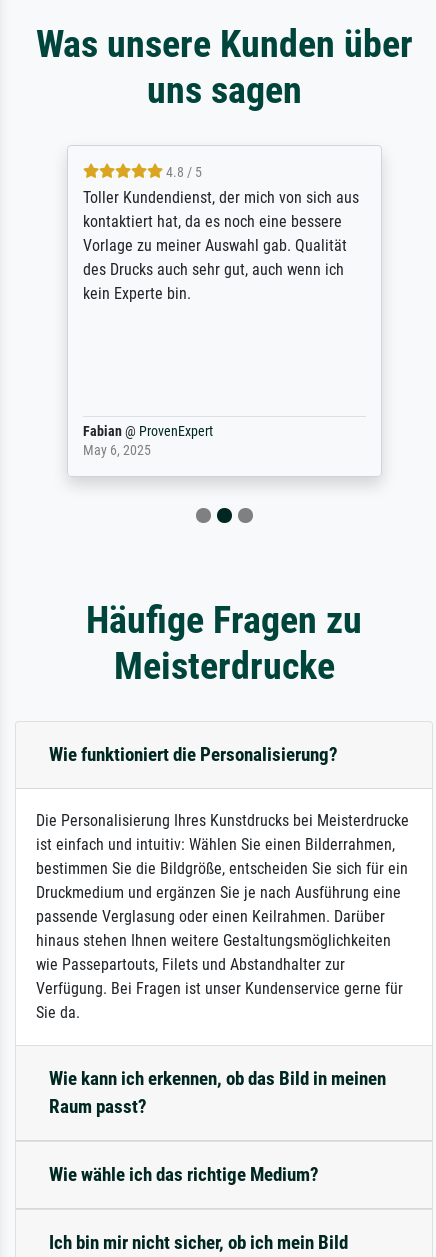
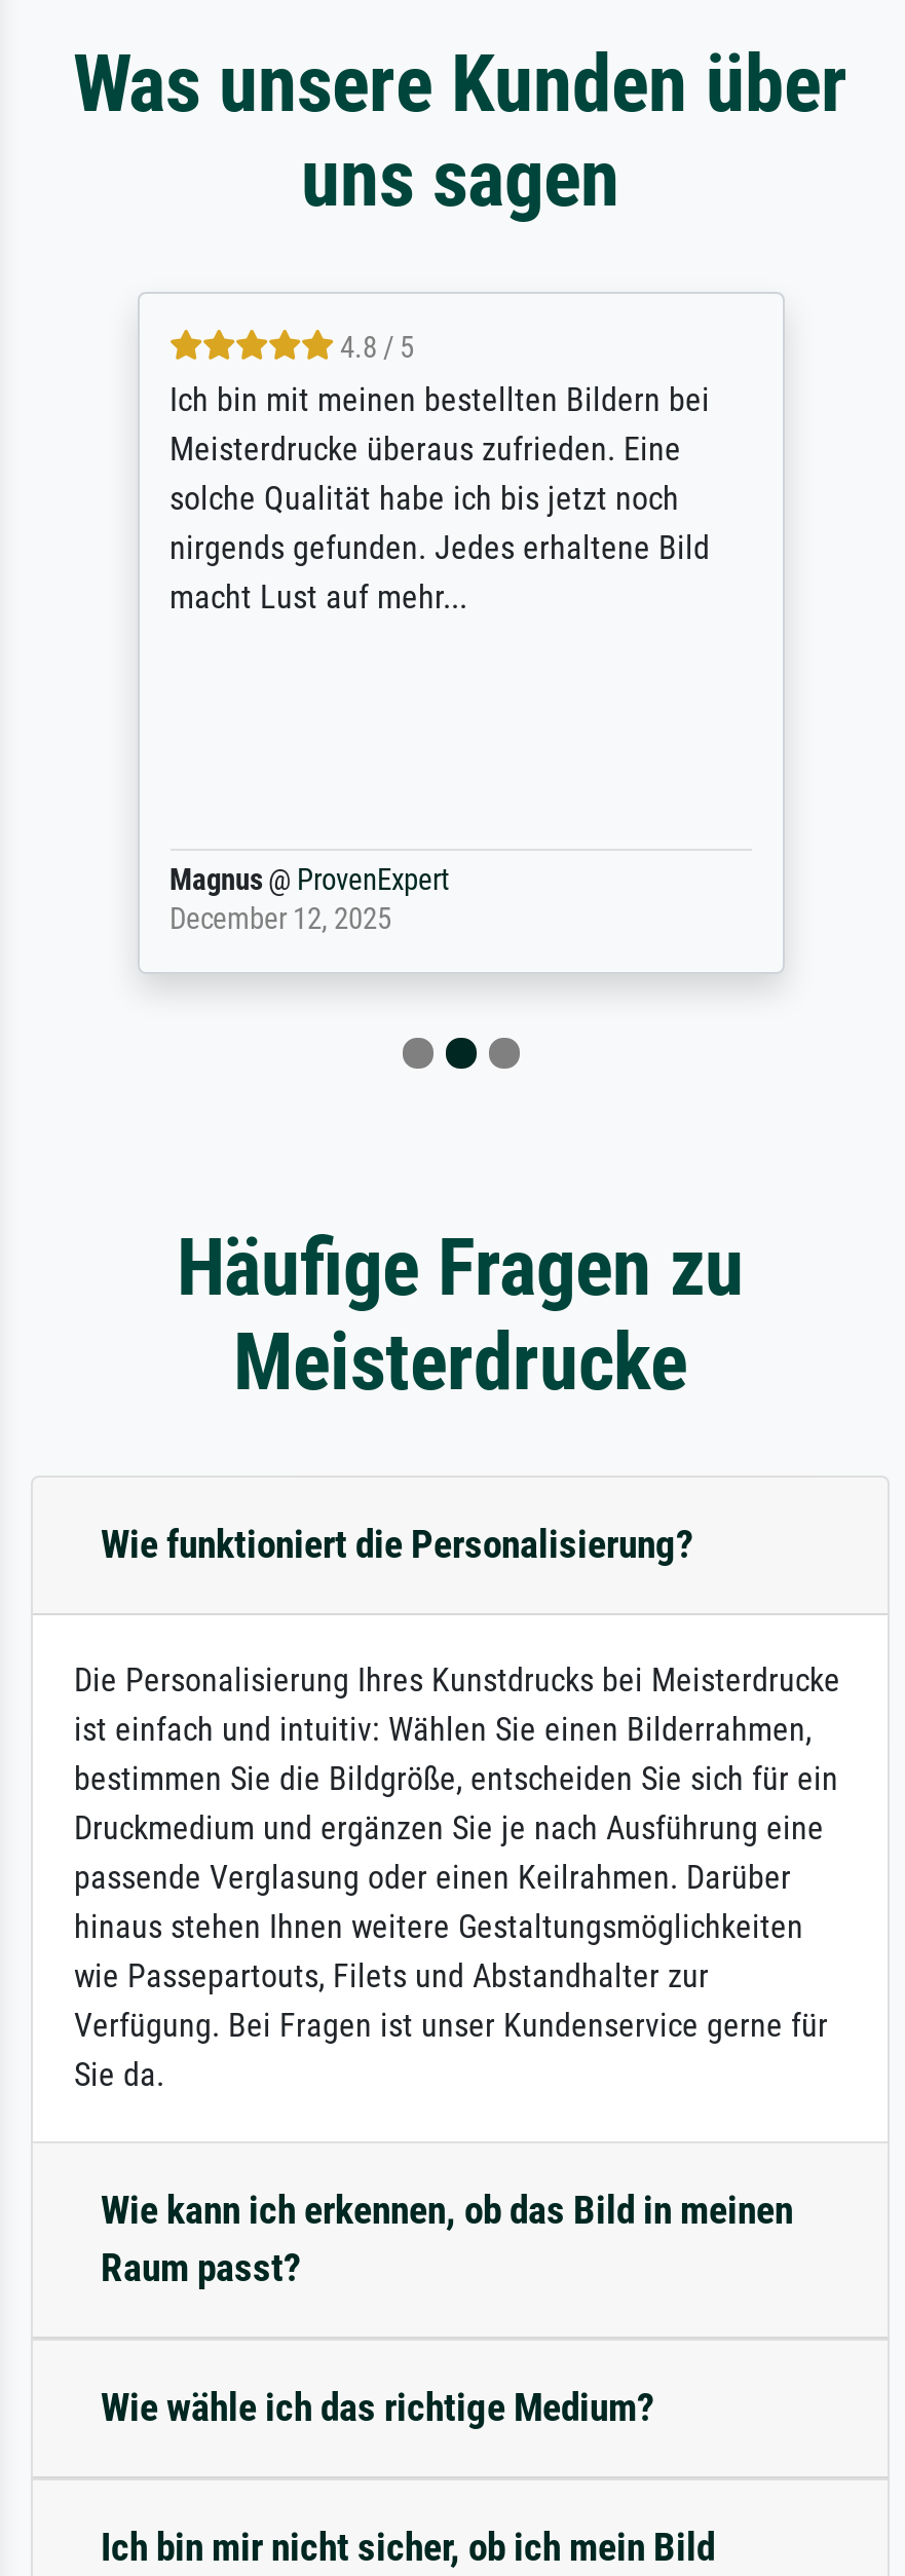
- Toller Kundendienst, der mich von sich aus
- kontaktiert hat, da es noch eine bessere
- Vorlage zu meiner Auswahl gab. Qualität
- des Drucks auch sehr gut, auch wenn ich
- kein Experte bin.
+ Ich bin mit meinen bestellten Bildern bei
+ Meisterdrucke überaus zufrieden. Eine
+ solche Qualität habe ich bis jetzt noch
+ nirgends gefunden. Jedes erhaltene Bild
+ macht Lust auf mehr...

- Fabian @ ProvenExpert
- May 6, 2025
+ Magnus @ ProvenExpert
+ December 12, 2025
